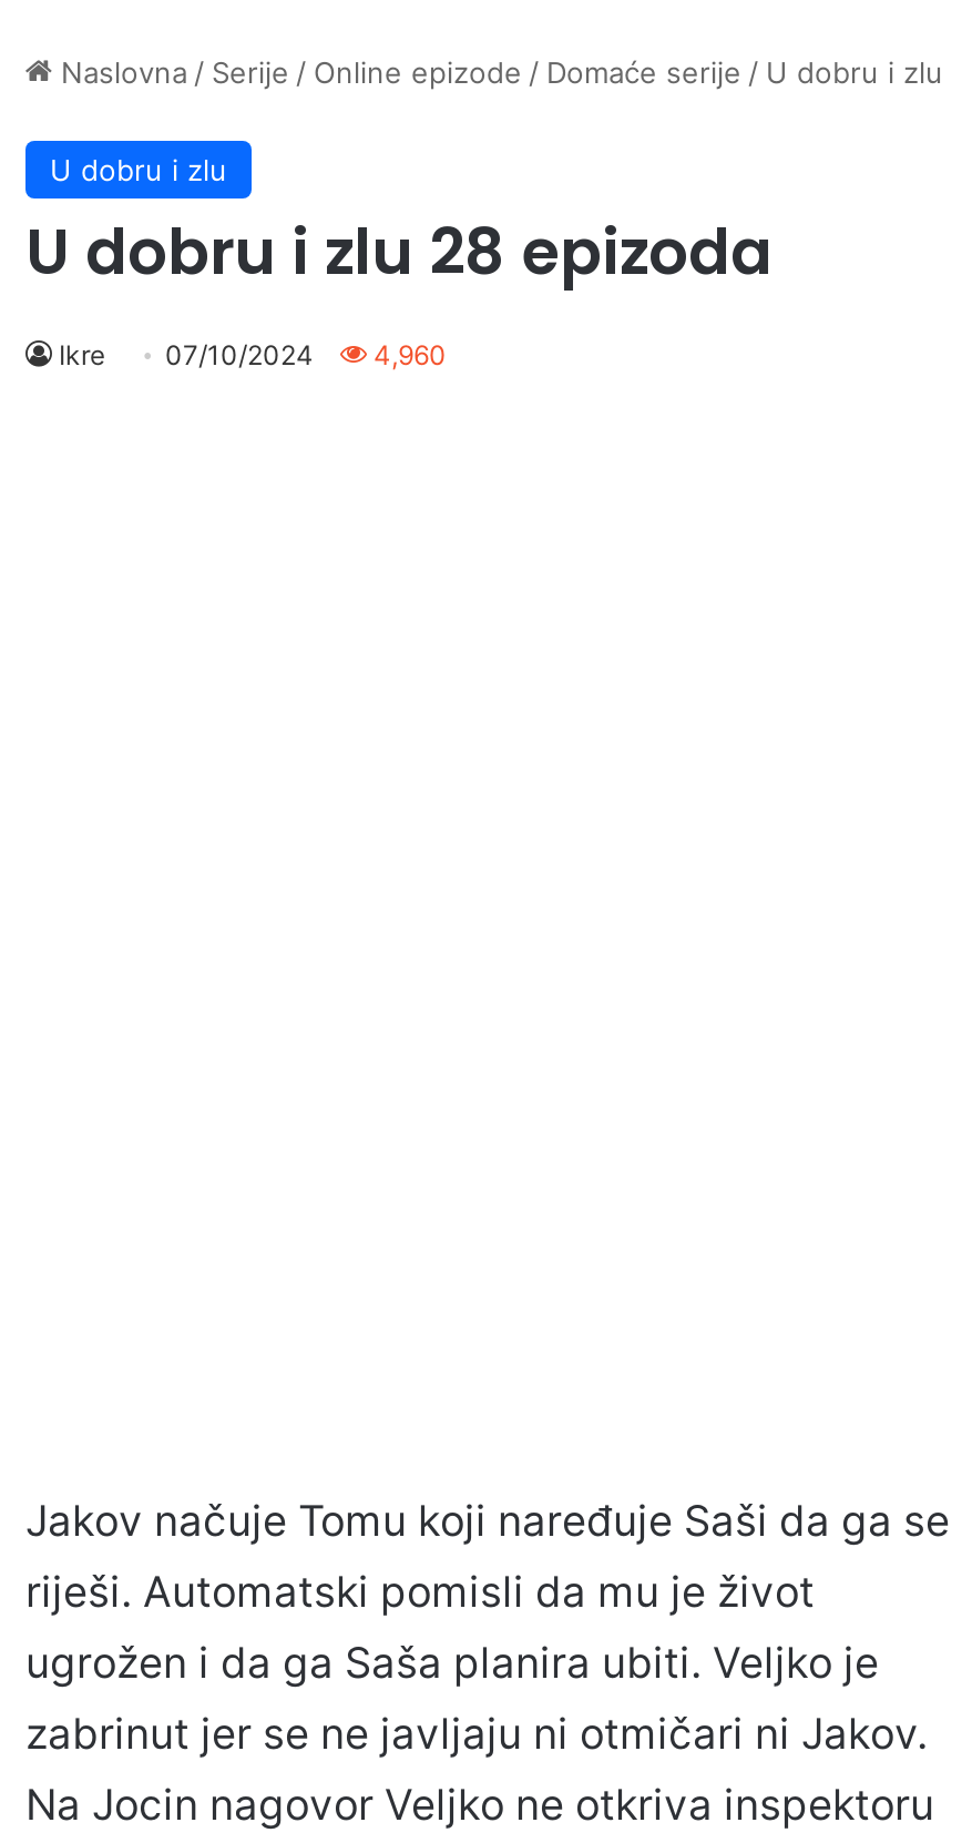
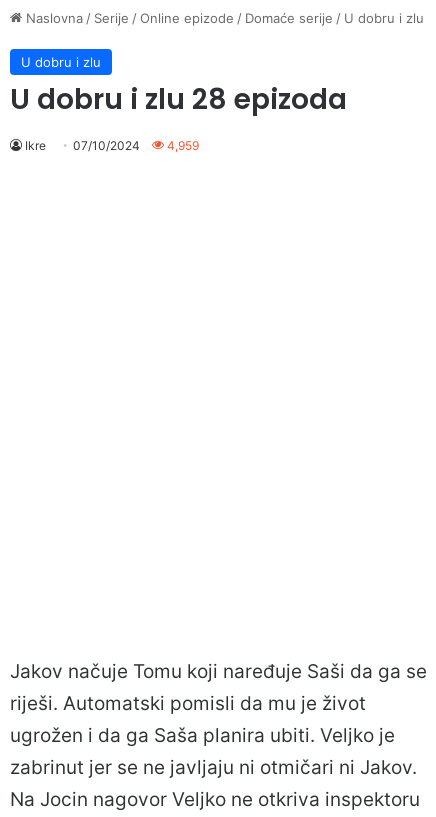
- Ikre 07/10/2024 4,960
+ Ikre 07/10/2024 4,959
